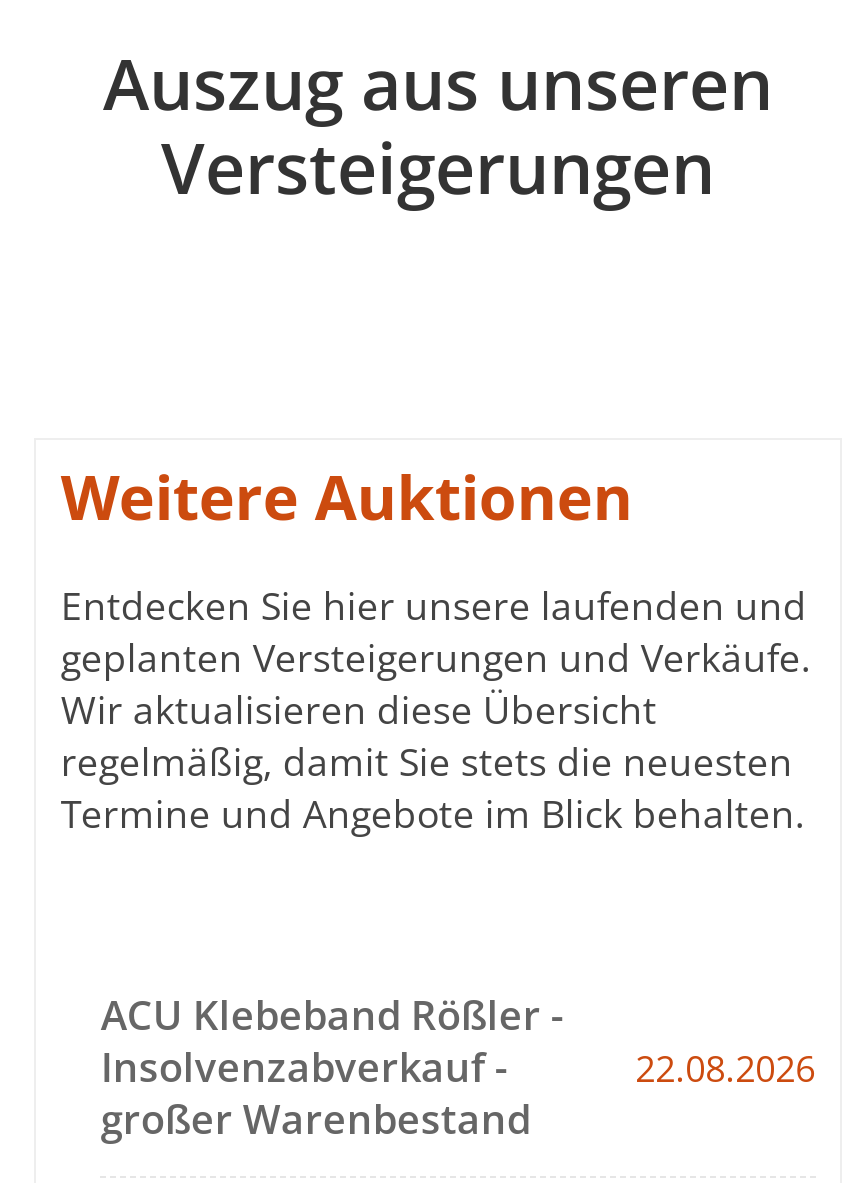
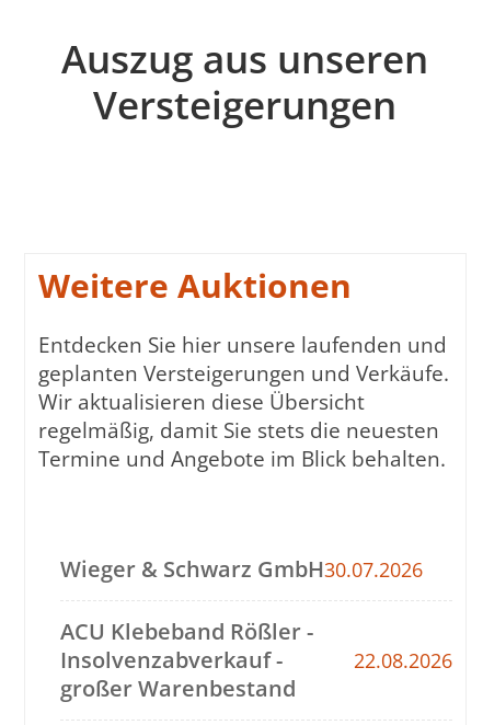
+ Wieger & Schwarz GmbH30.07.2026
